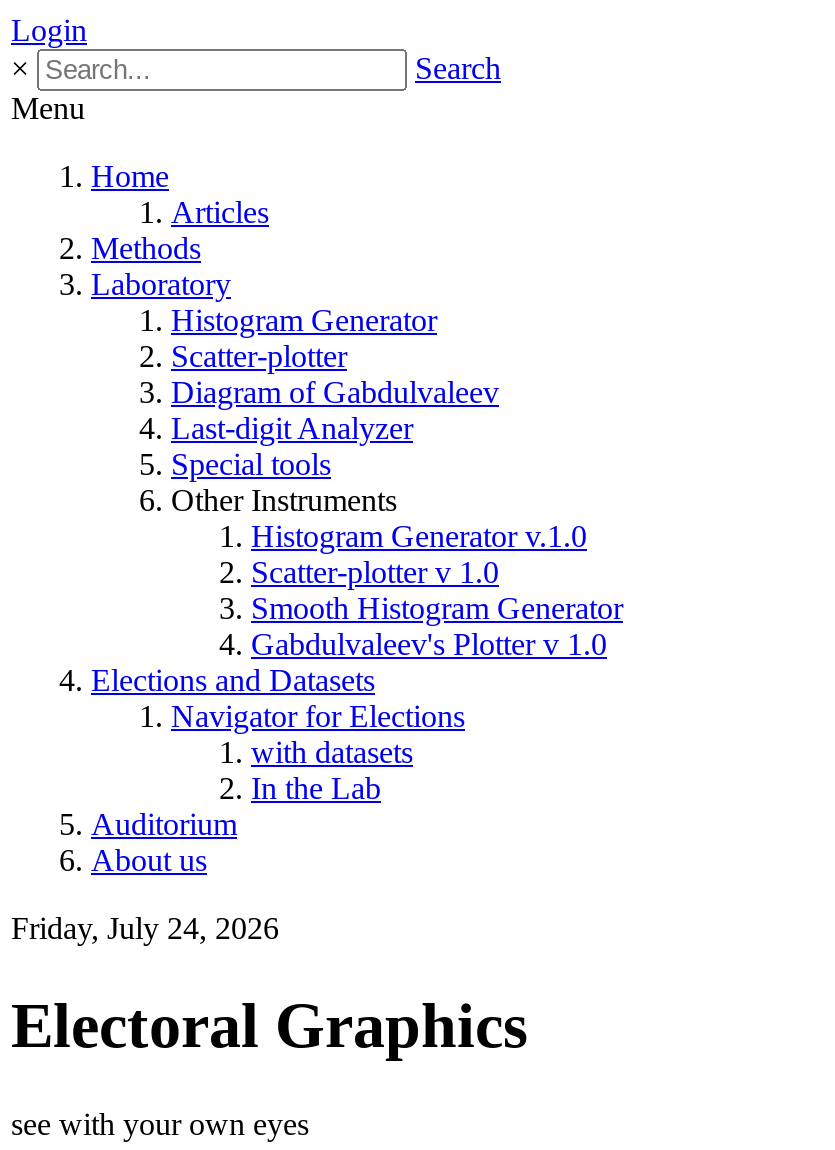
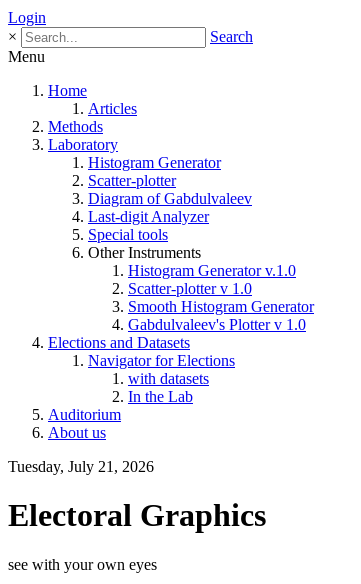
- Friday, July 24, 2026
+ Tuesday, July 21, 2026
